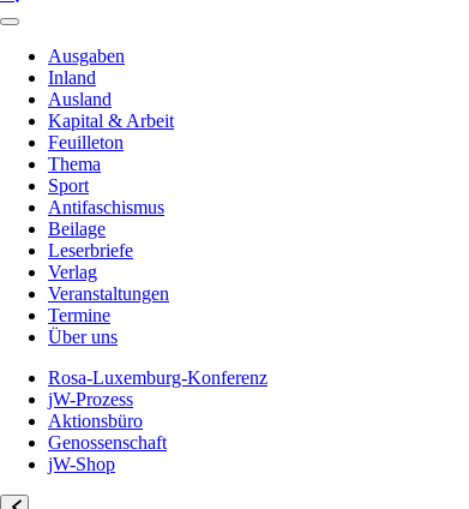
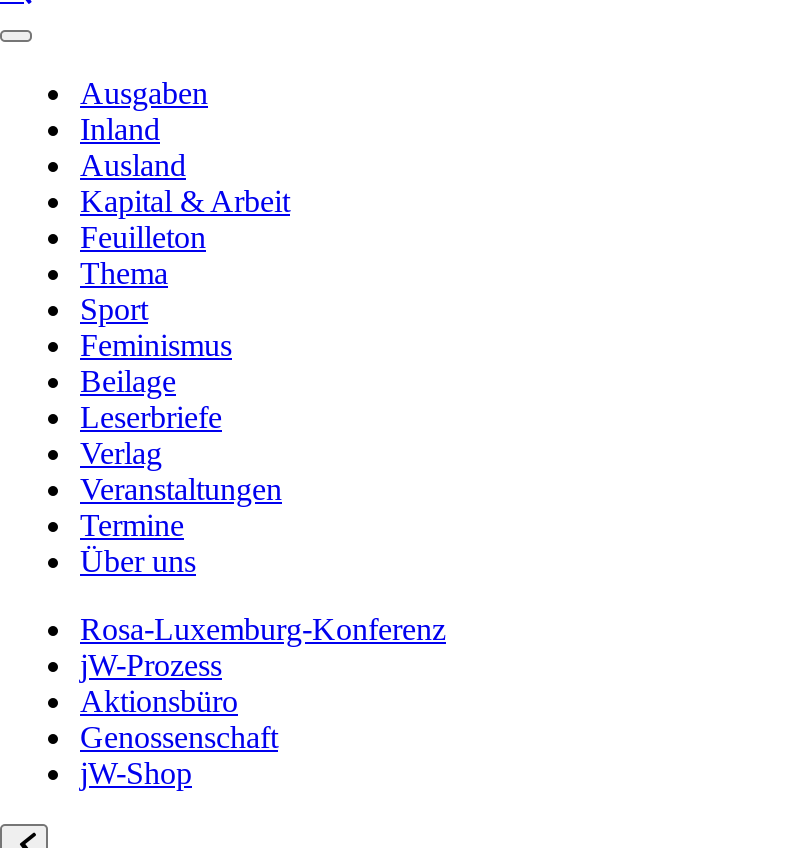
- Antifaschismus
+ Feminismus
